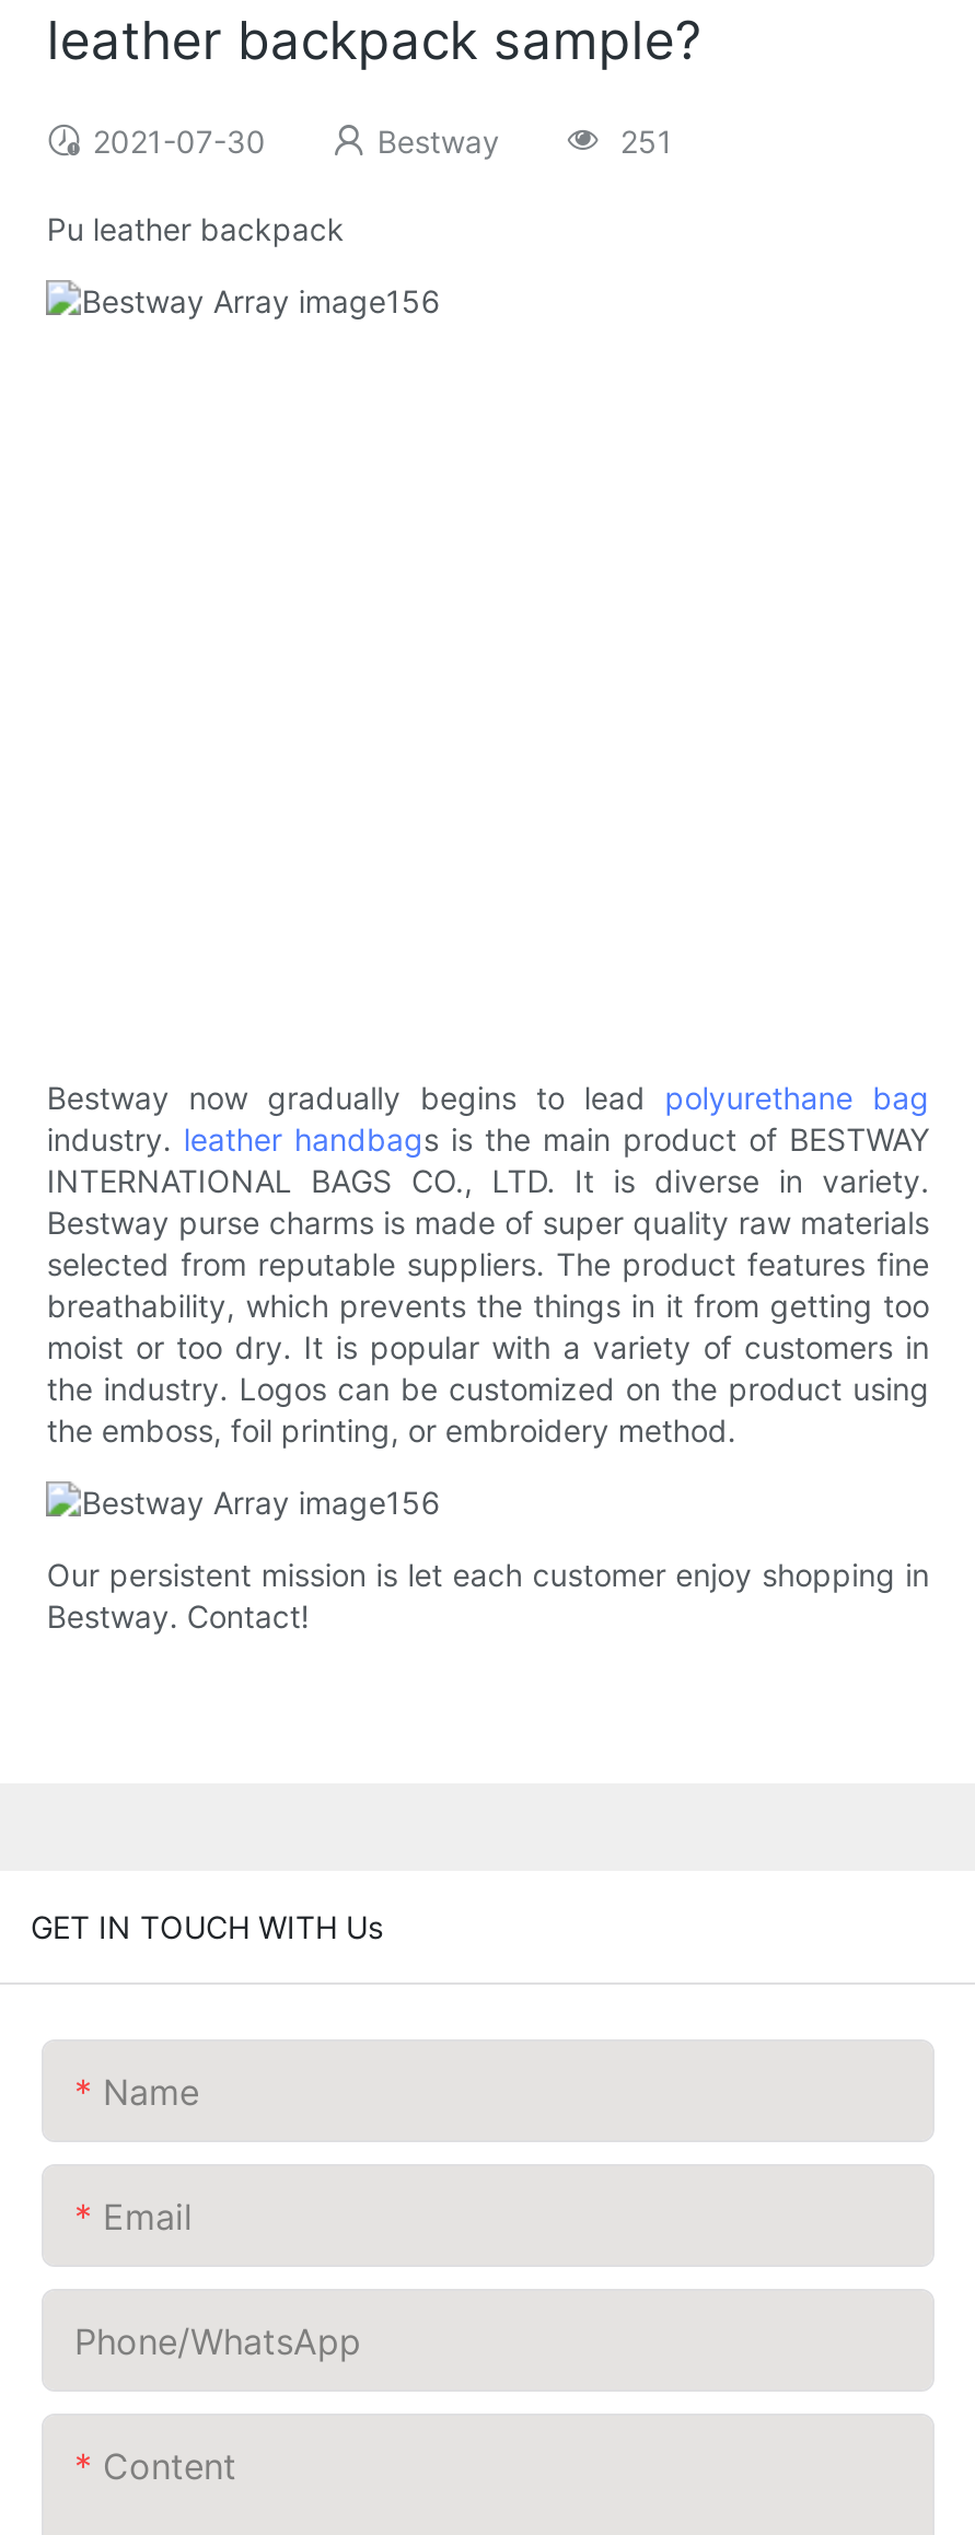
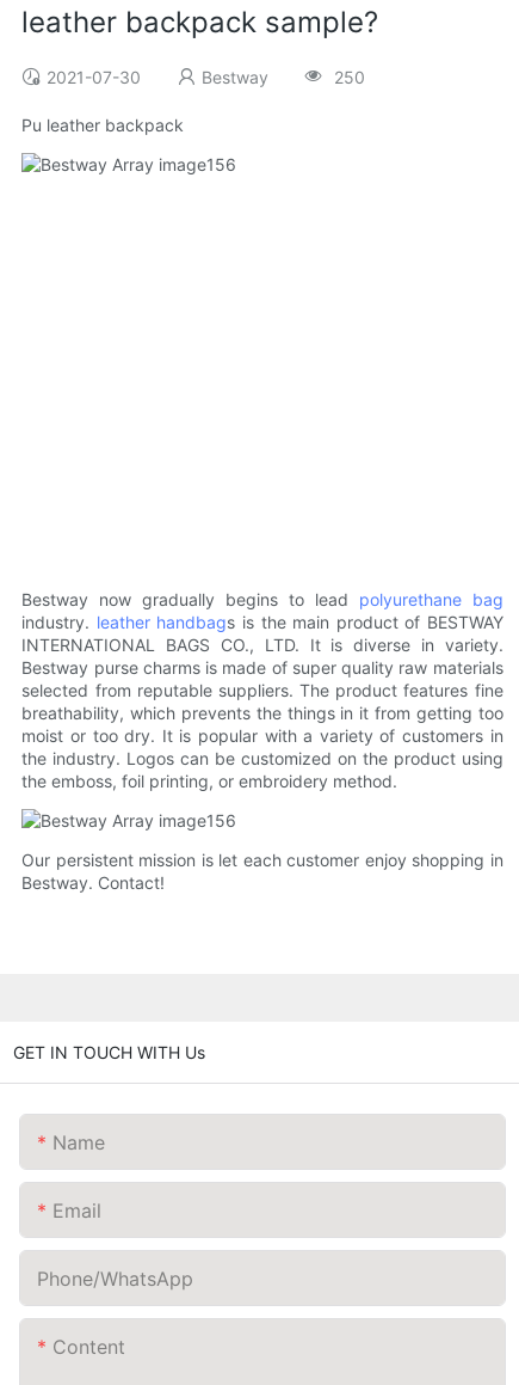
- 251
+ 250
